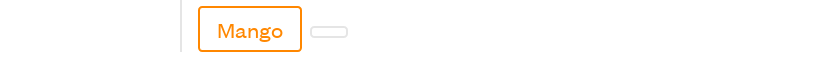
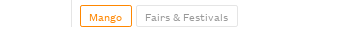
+ Fairs & Festivals
